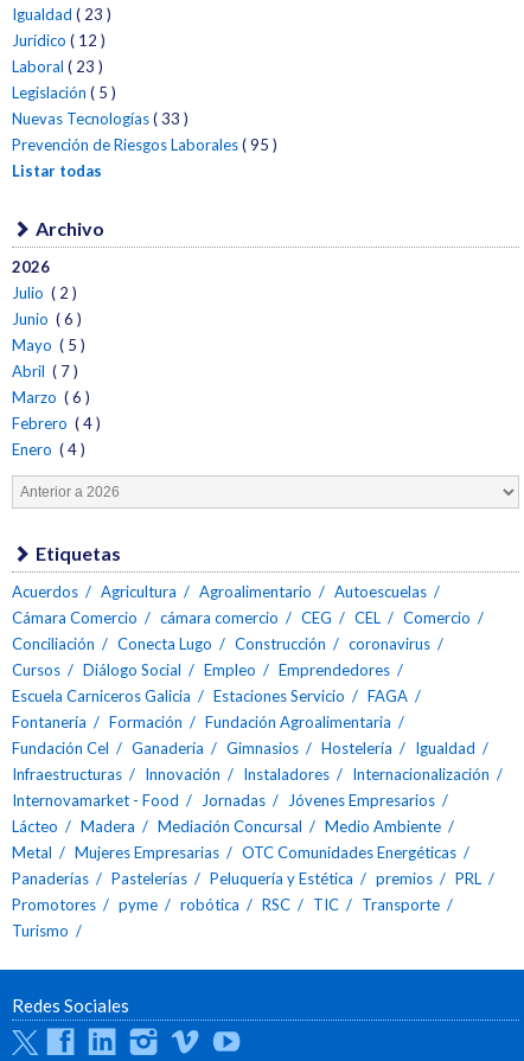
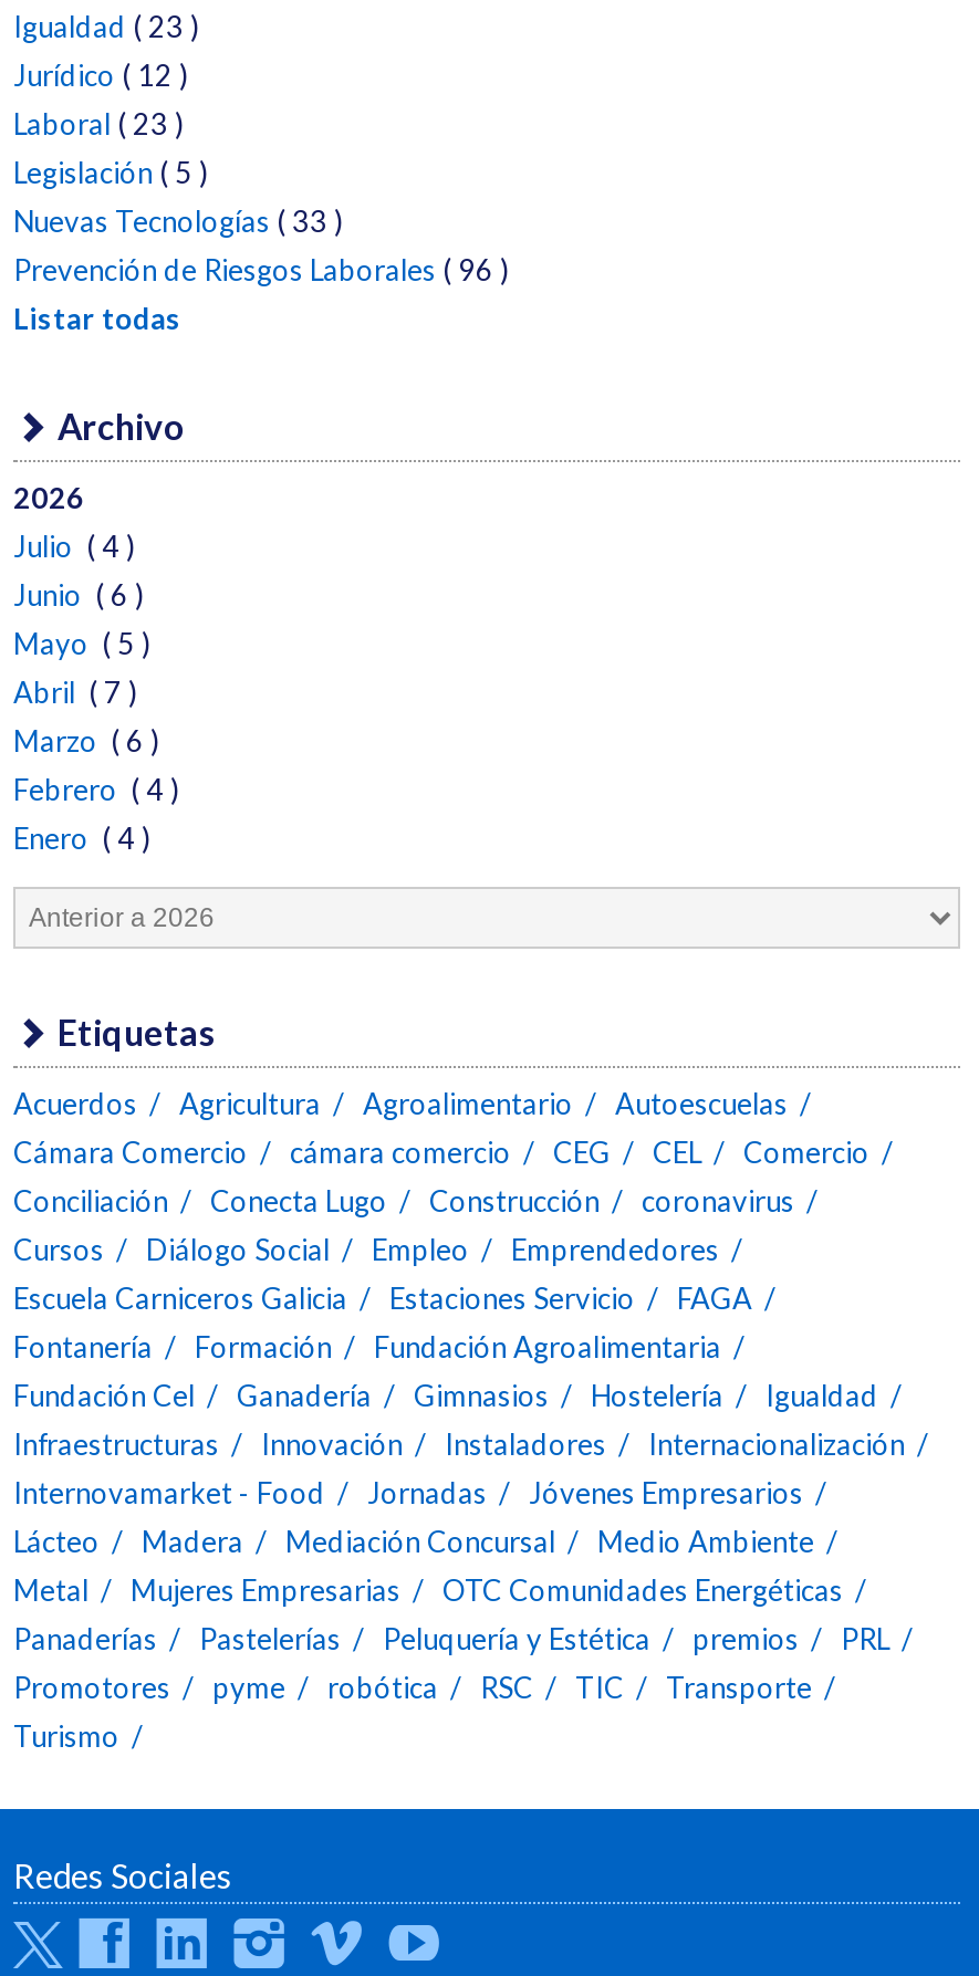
- Prevención de Riesgos Laborales ( 95 )
+ Prevención de Riesgos Laborales ( 96 )

- Julio ( 2 )
+ Julio ( 4 )
